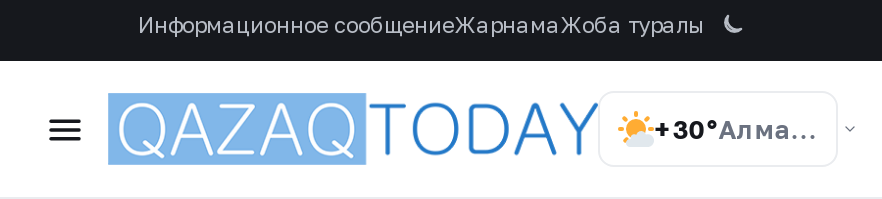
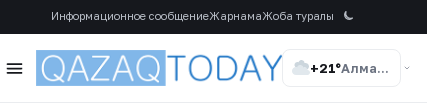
- +30°
+ +21°
